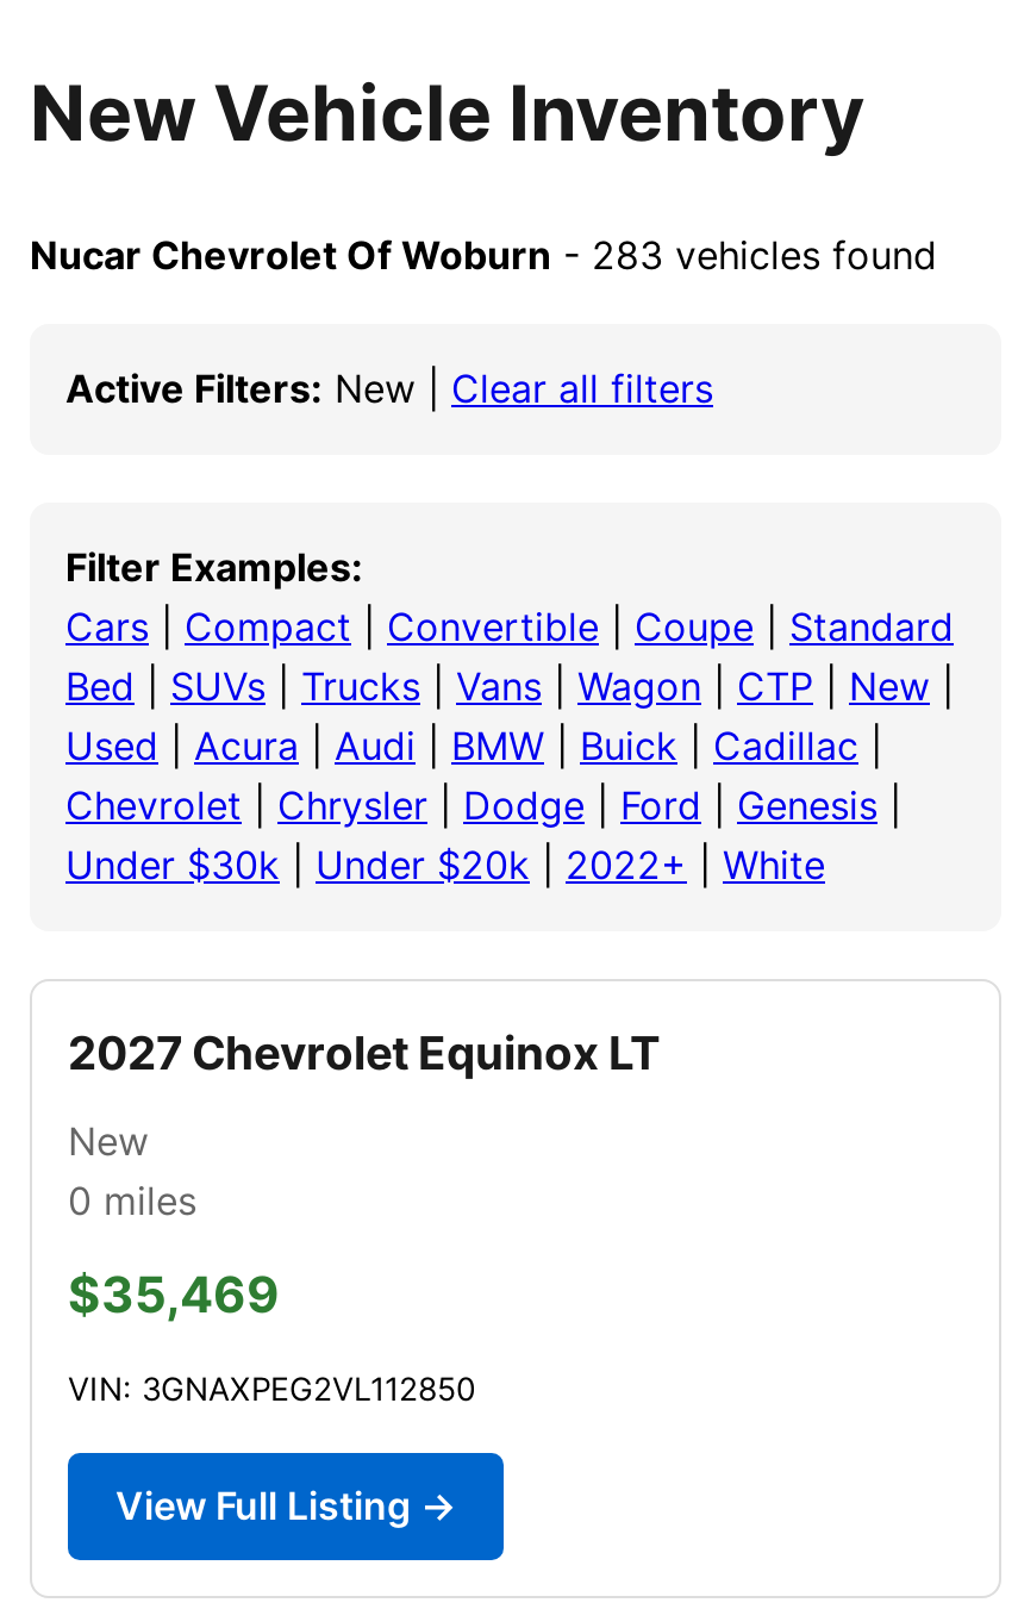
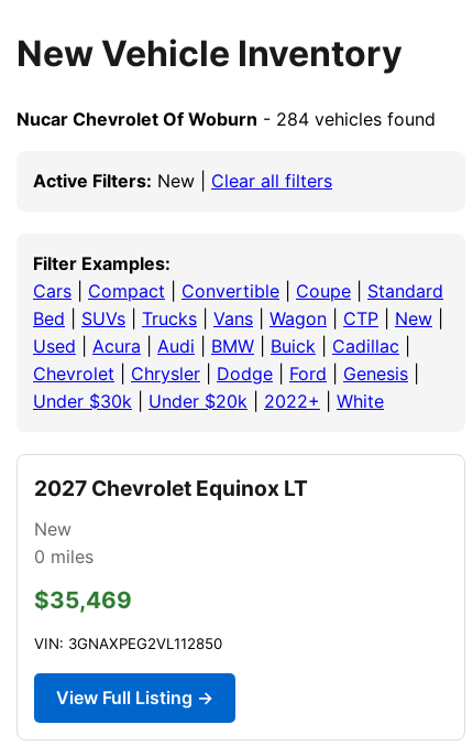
- Nucar Chevrolet Of Woburn - 283 vehicles found
+ Nucar Chevrolet Of Woburn - 284 vehicles found
